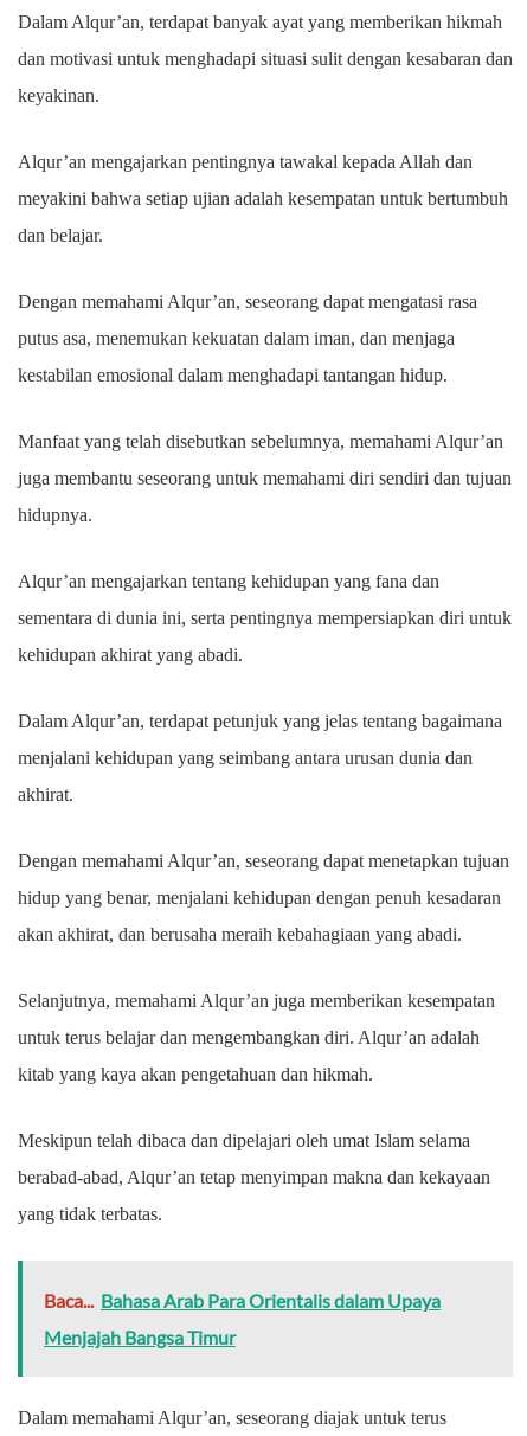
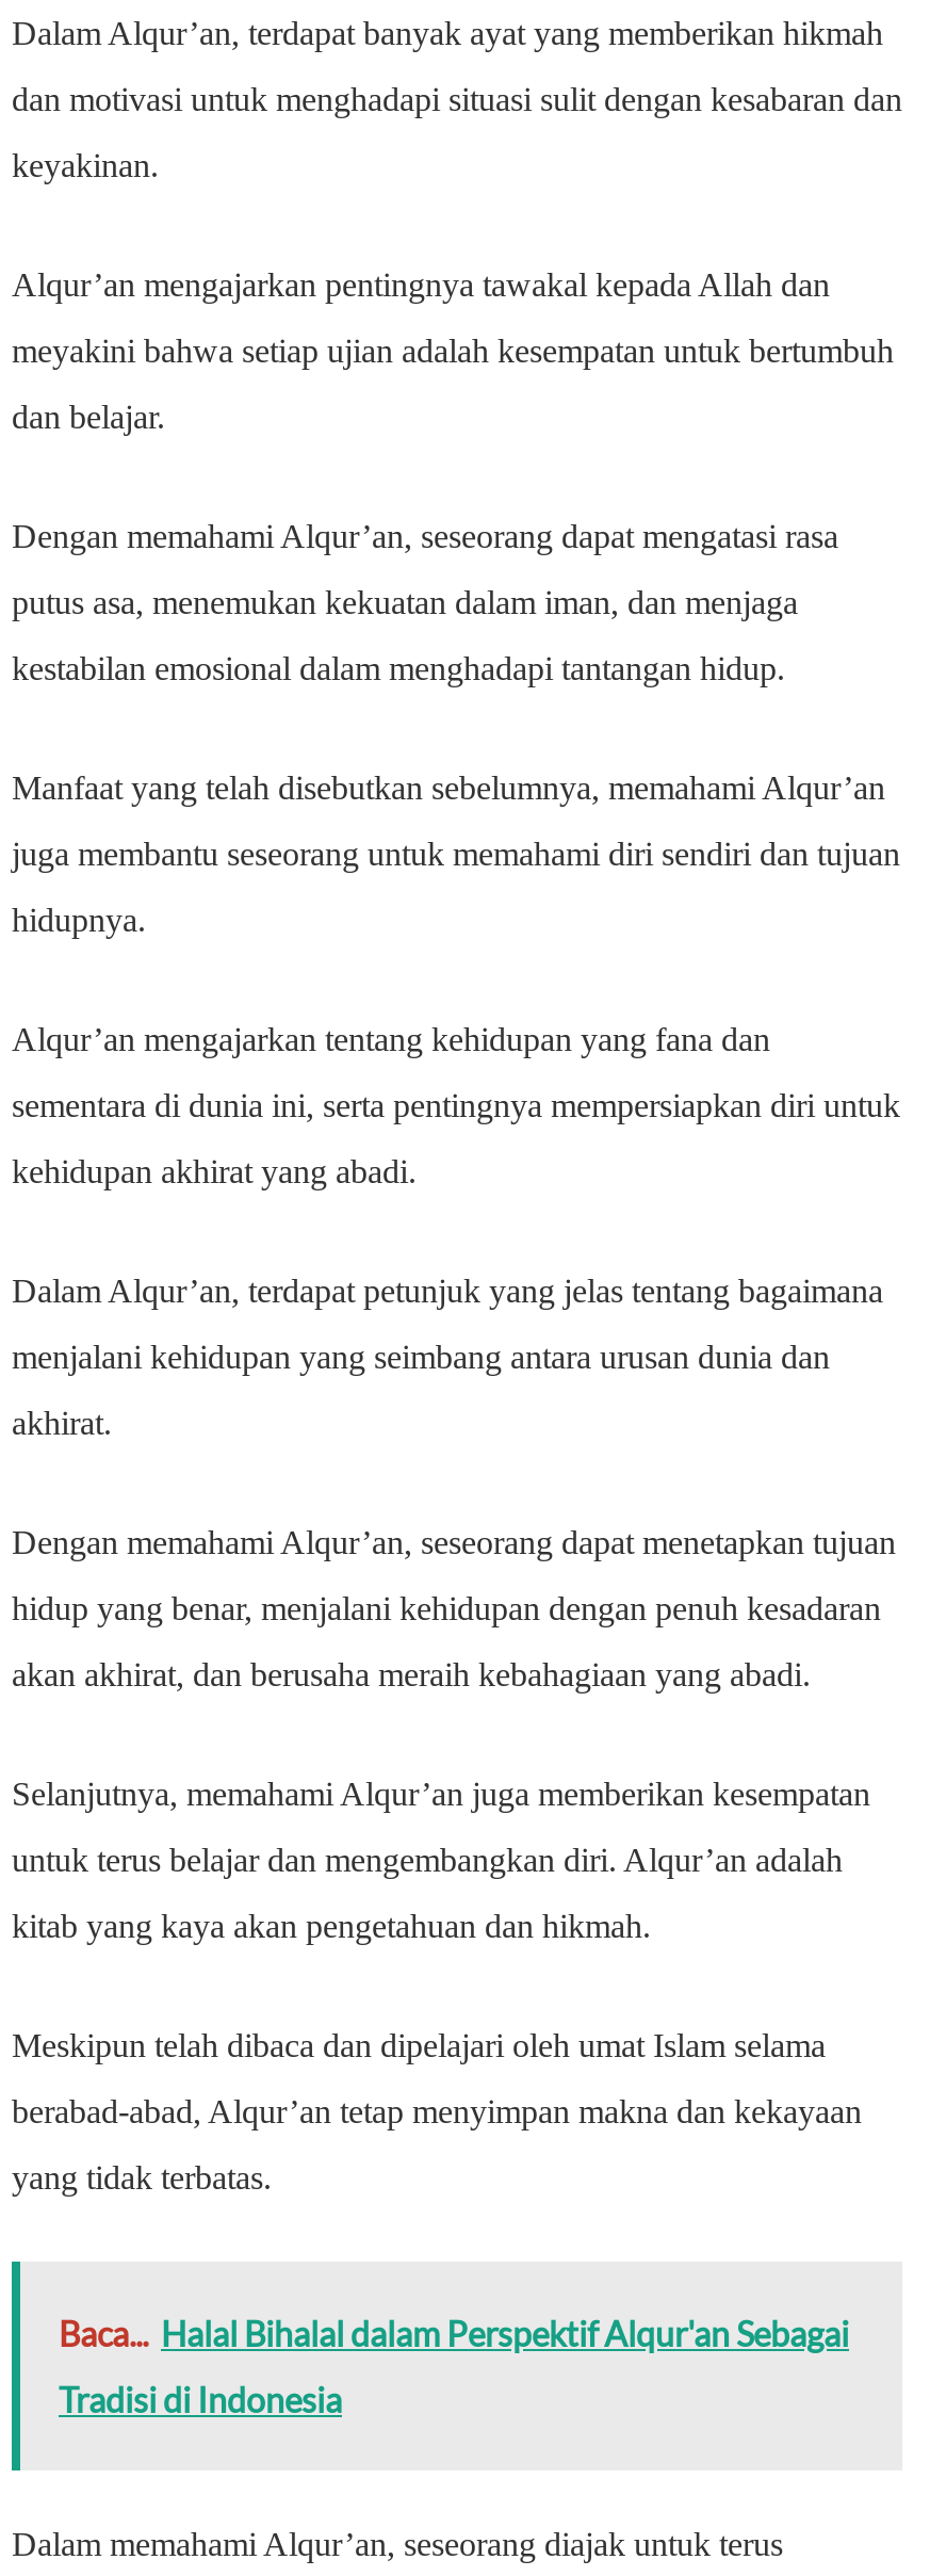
- Baca... Bahasa Arab Para Orientalis dalam Upaya
+ Baca... Halal Bihalal dalam Perspektif Alqur'an Sebagai

- Menjajah Bangsa Timur
+ Tradisi di Indonesia
